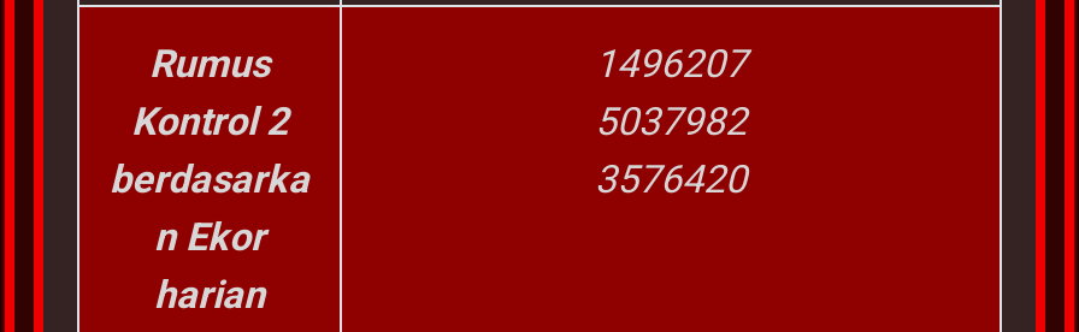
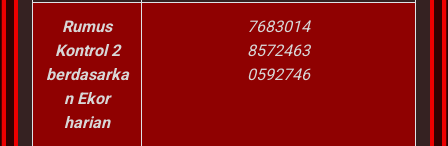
- 1496207
+ 7683014

- 5037982
+ 8572463

- 3576420
+ 0592746
